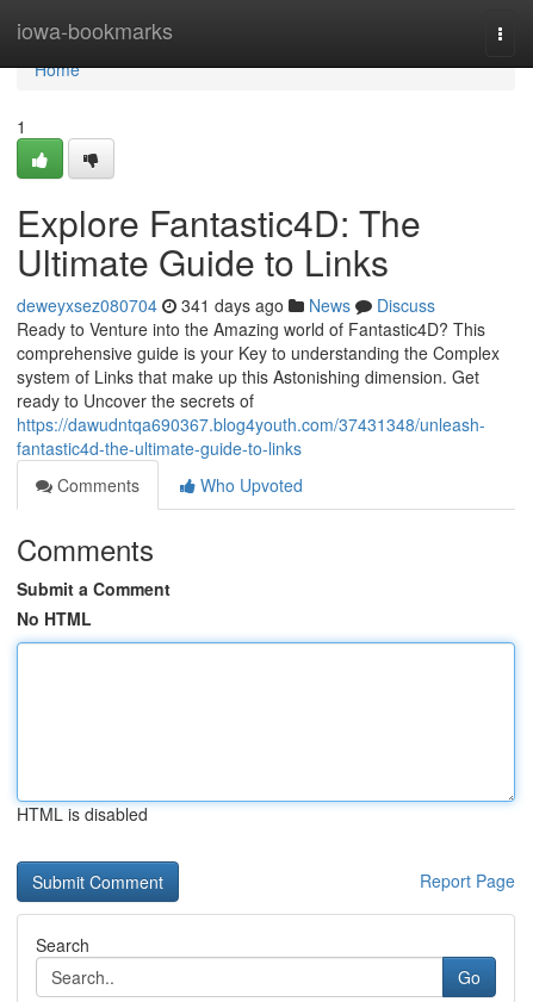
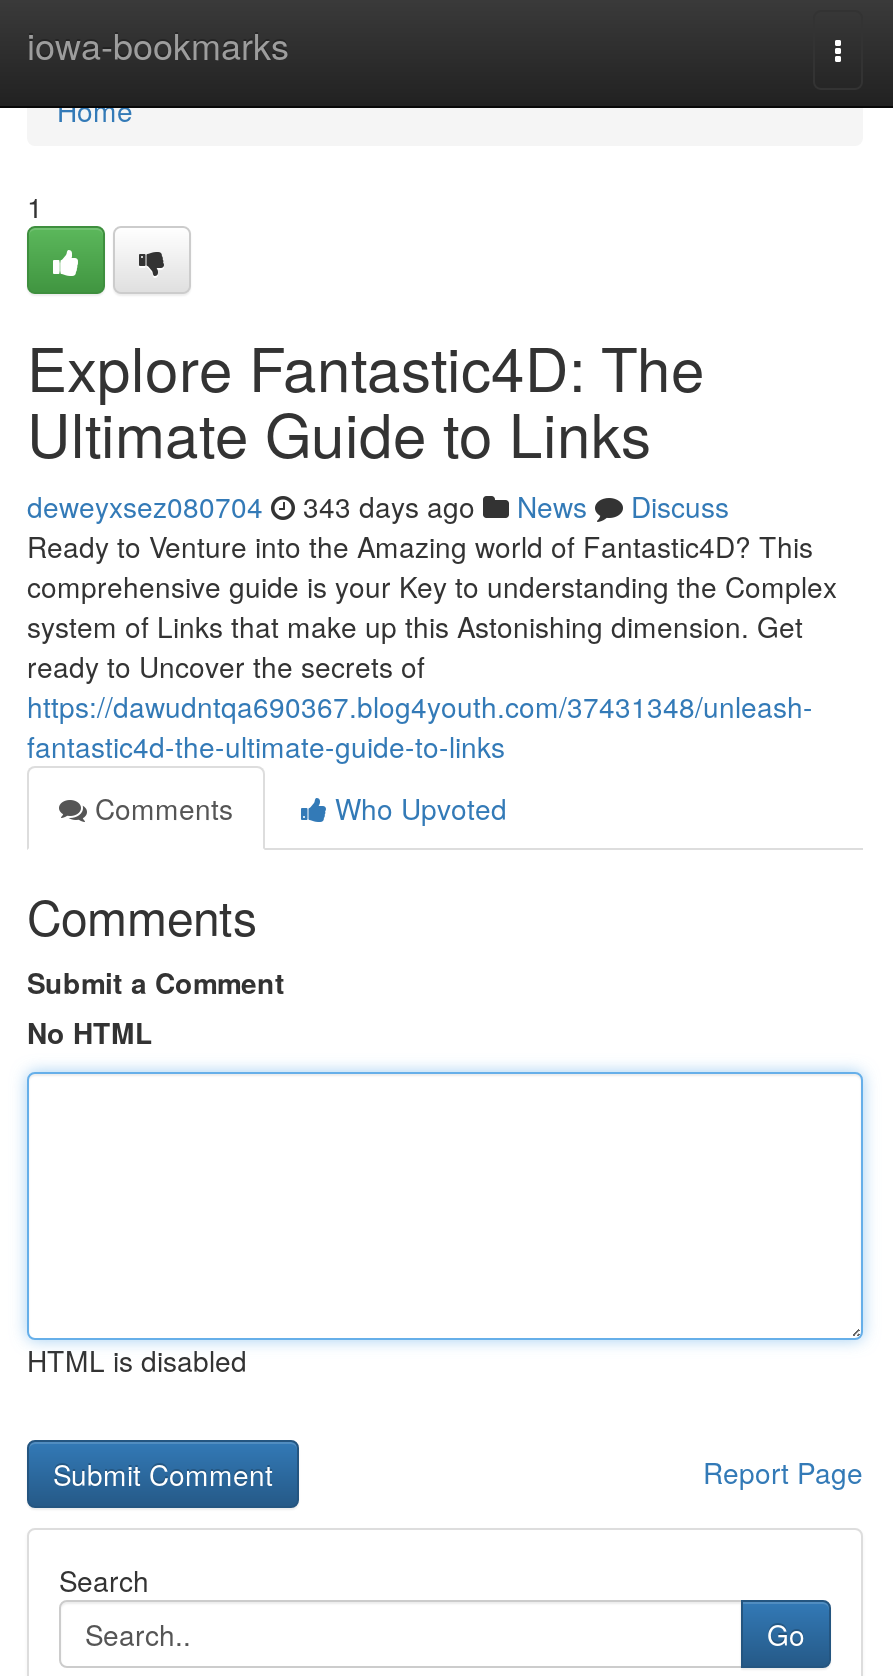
- deweyxsez080704 341 days ago News Discuss
+ deweyxsez080704 343 days ago News Discuss
